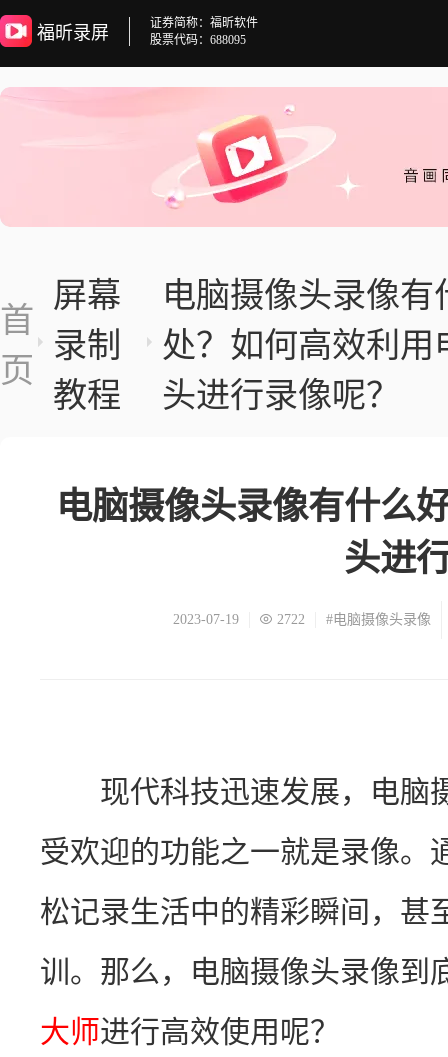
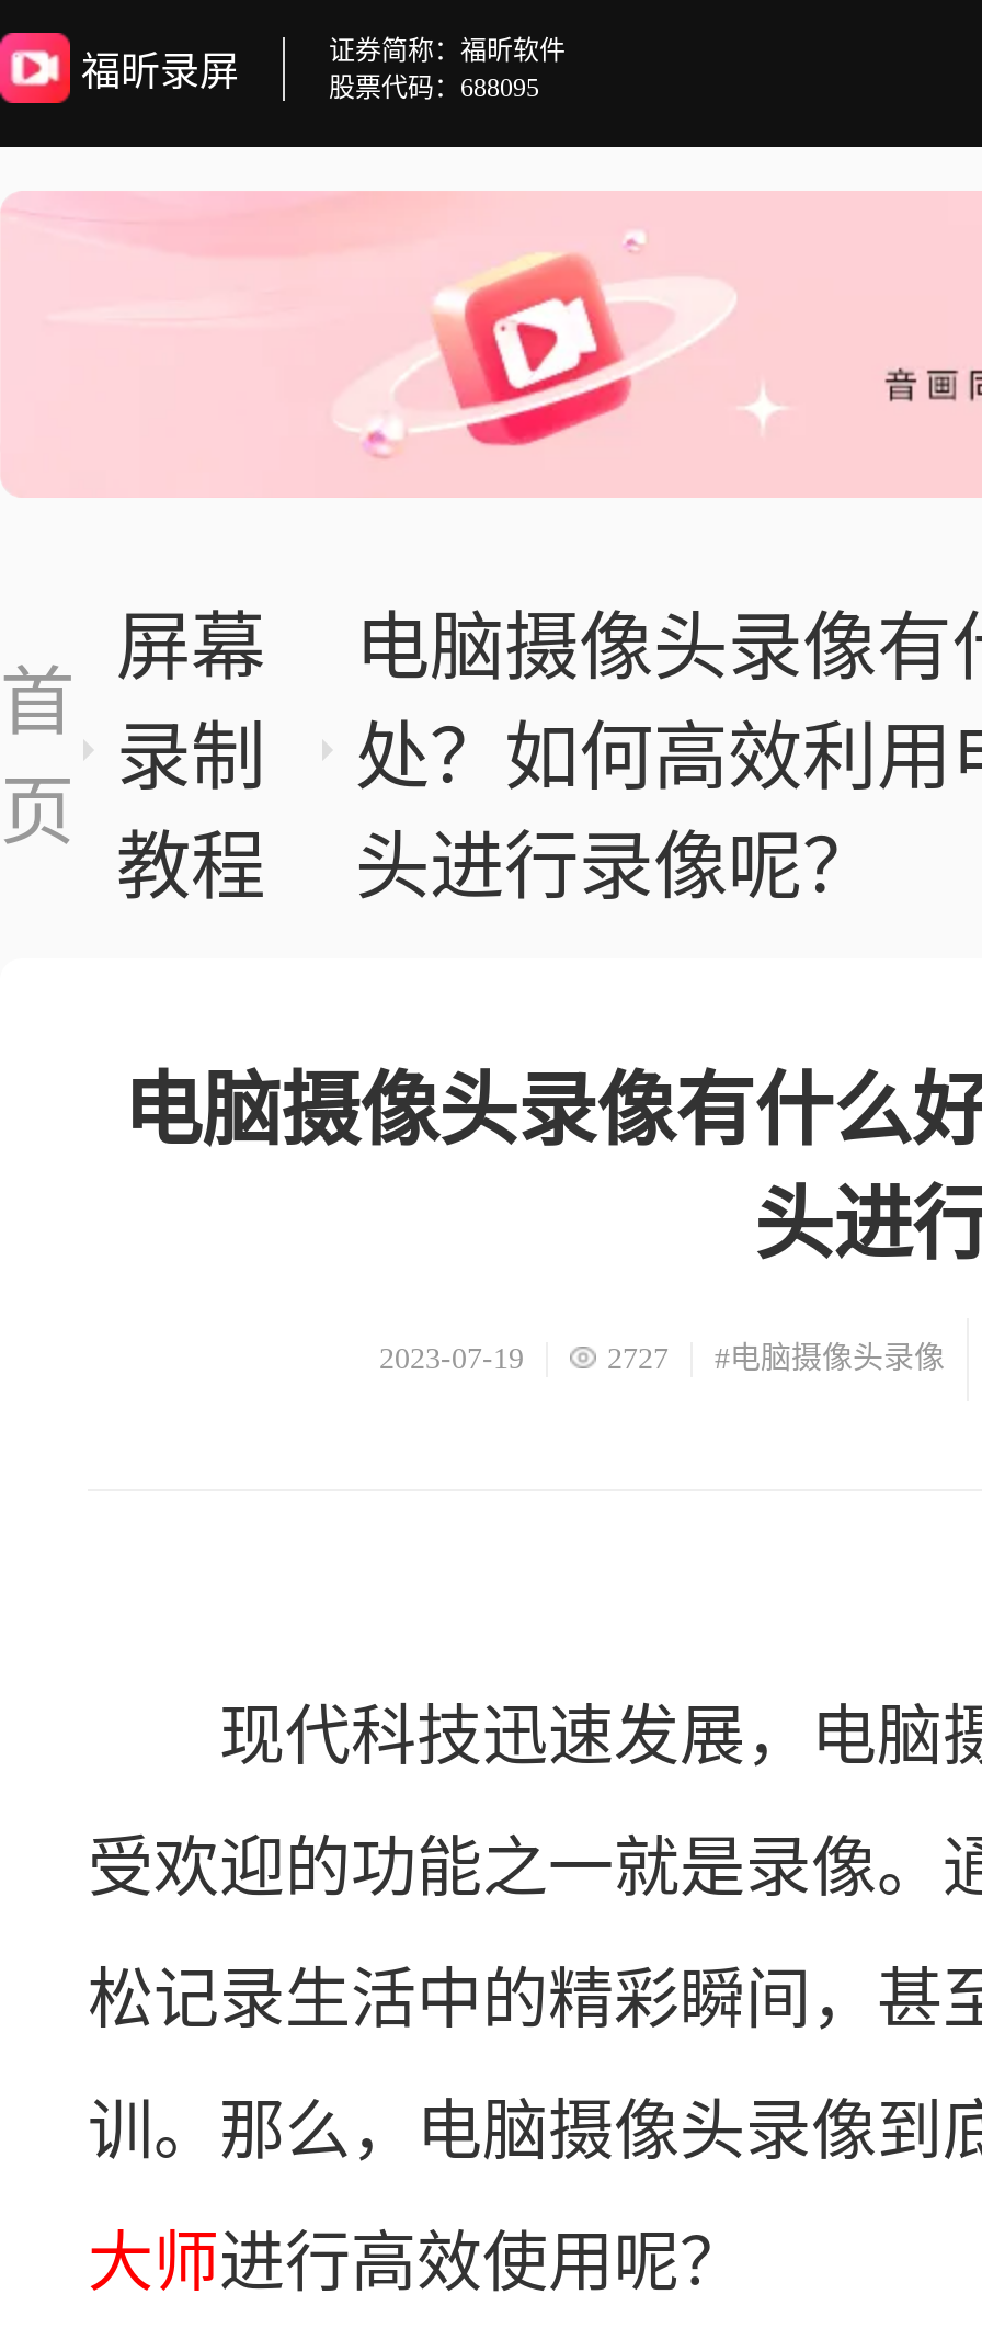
- 2722 #电脑摄像头录像
+ 2727 #电脑摄像头录像
